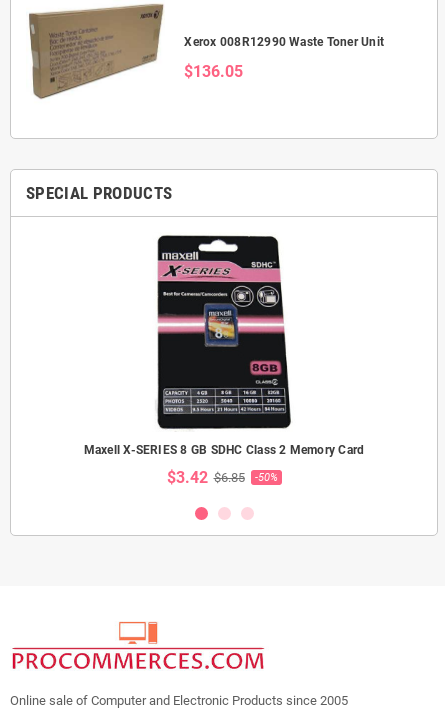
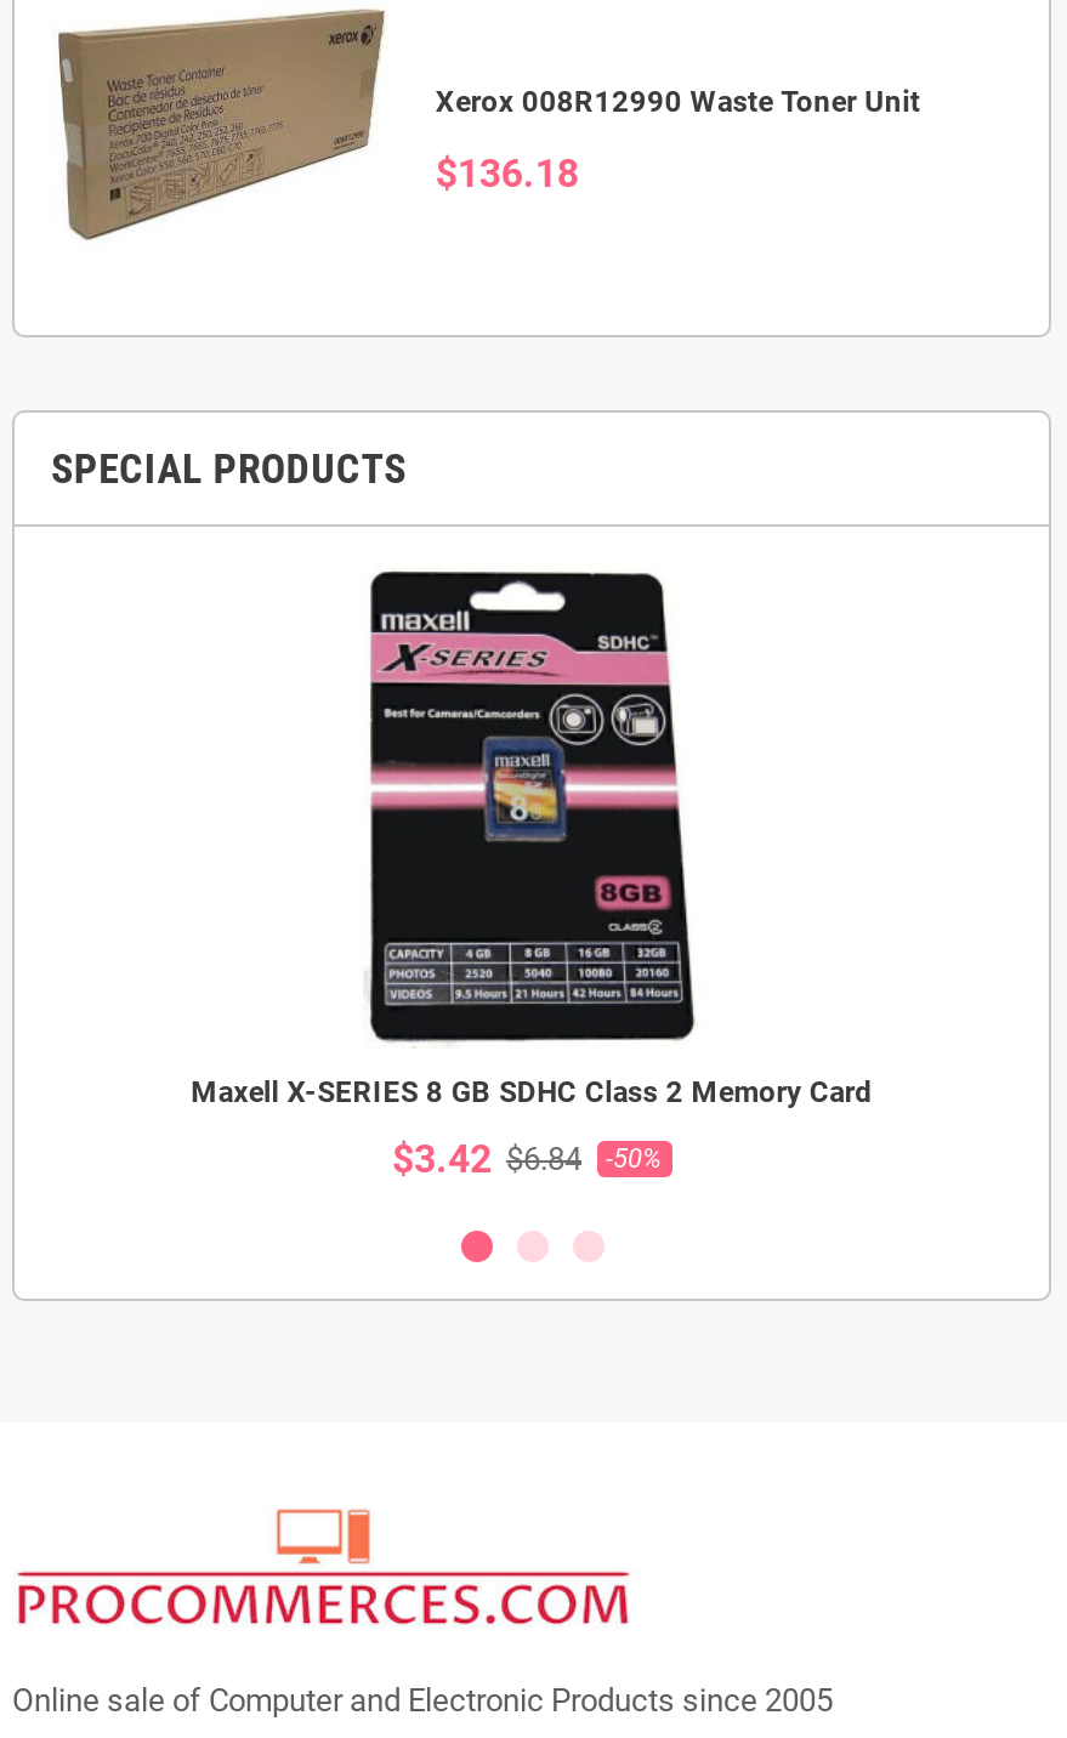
- $136.05
+ $136.18

- $3.42 $6.85 -50%
+ $3.42 $6.84 -50%
